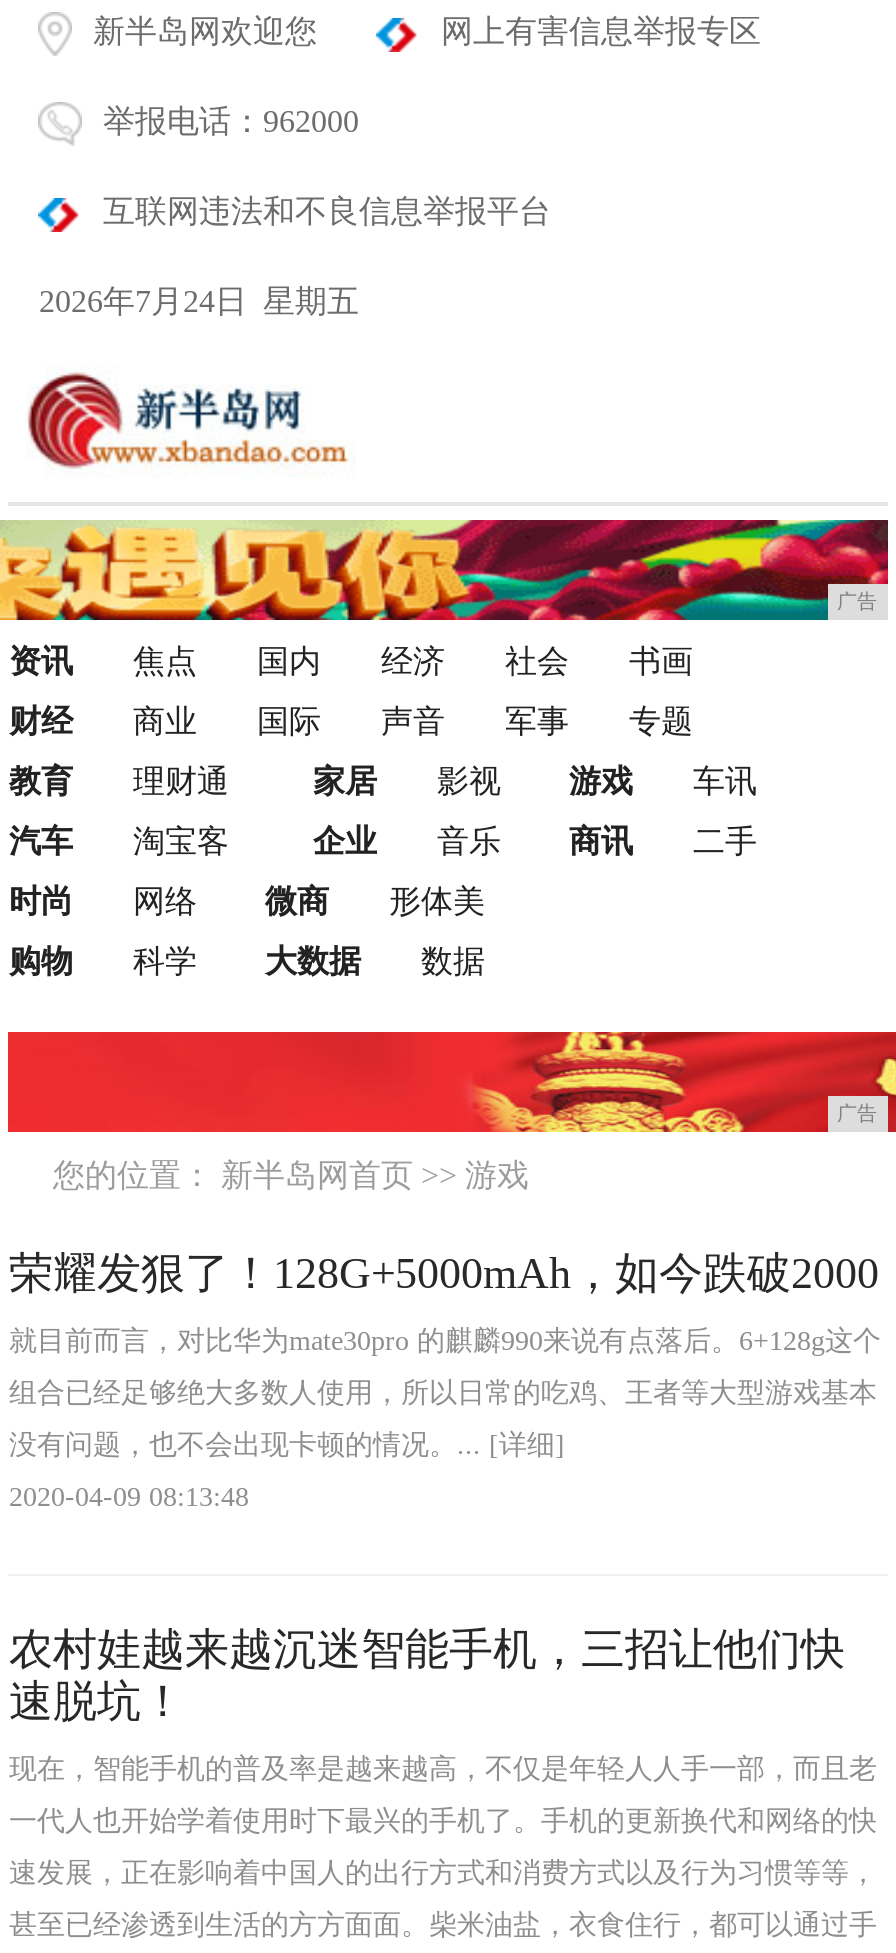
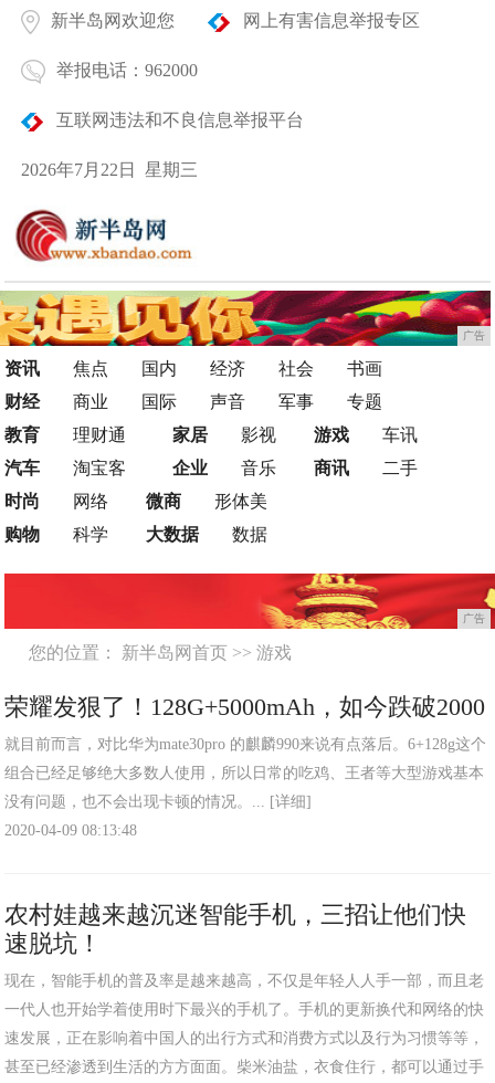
- 2026年7月24日 星期五
+ 2026年7月22日 星期三
